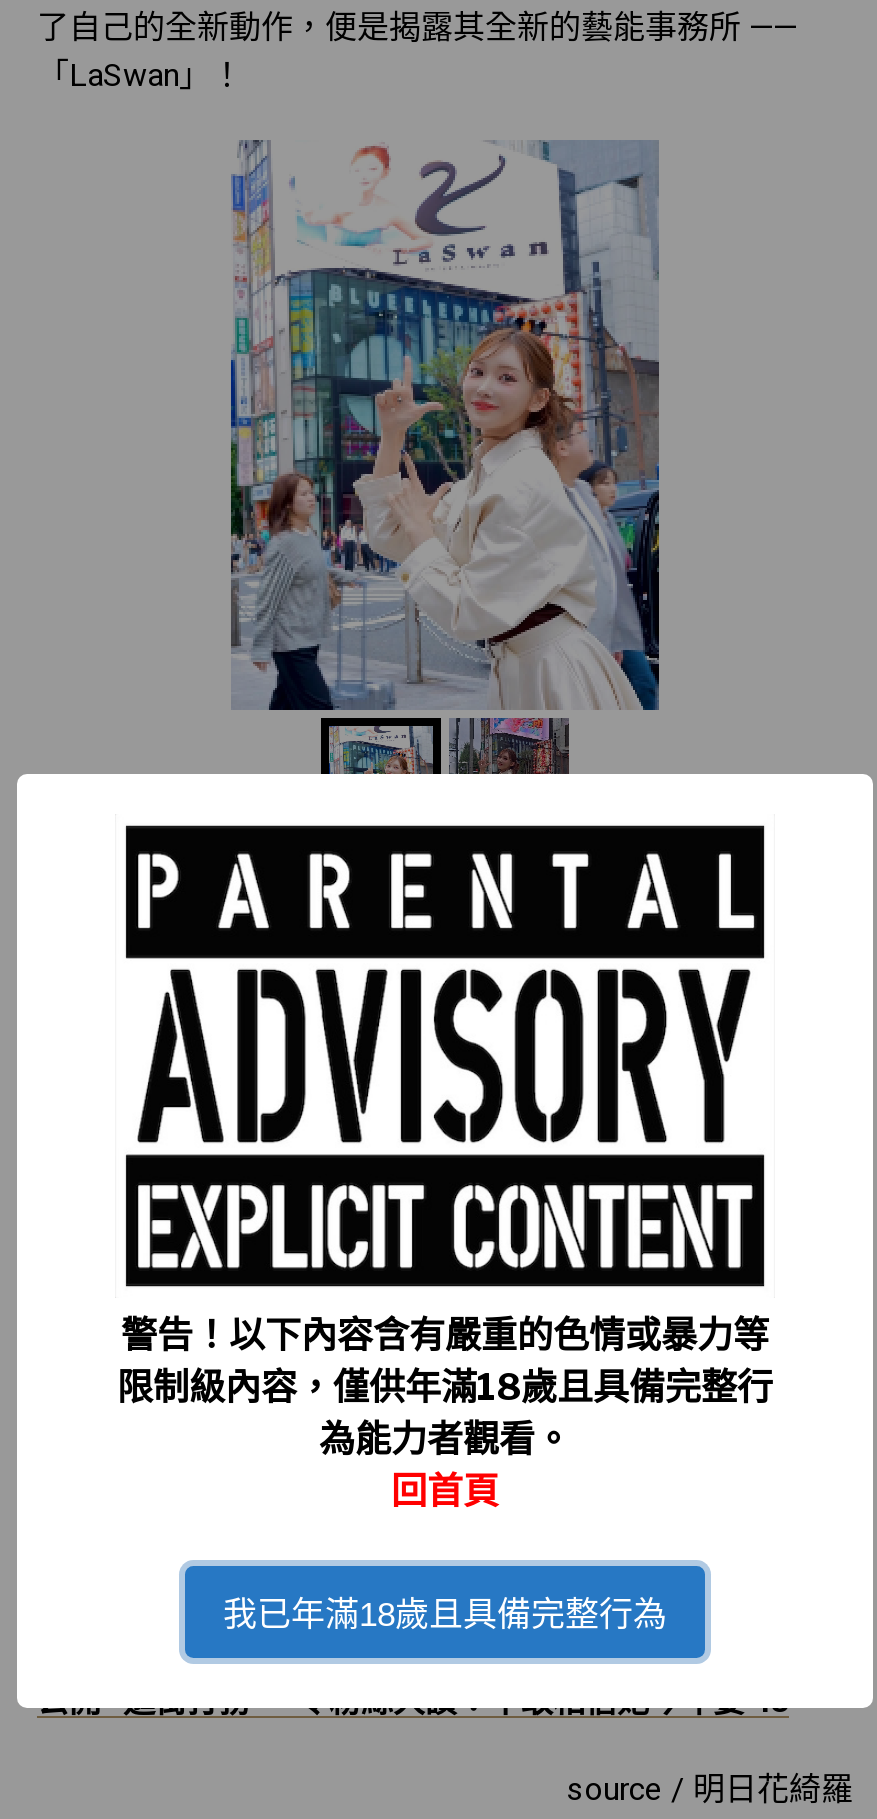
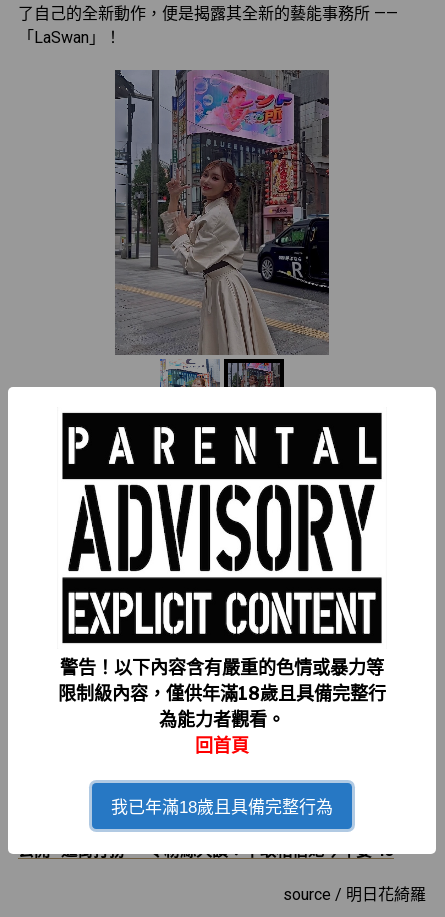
- [image]
+ [image]
